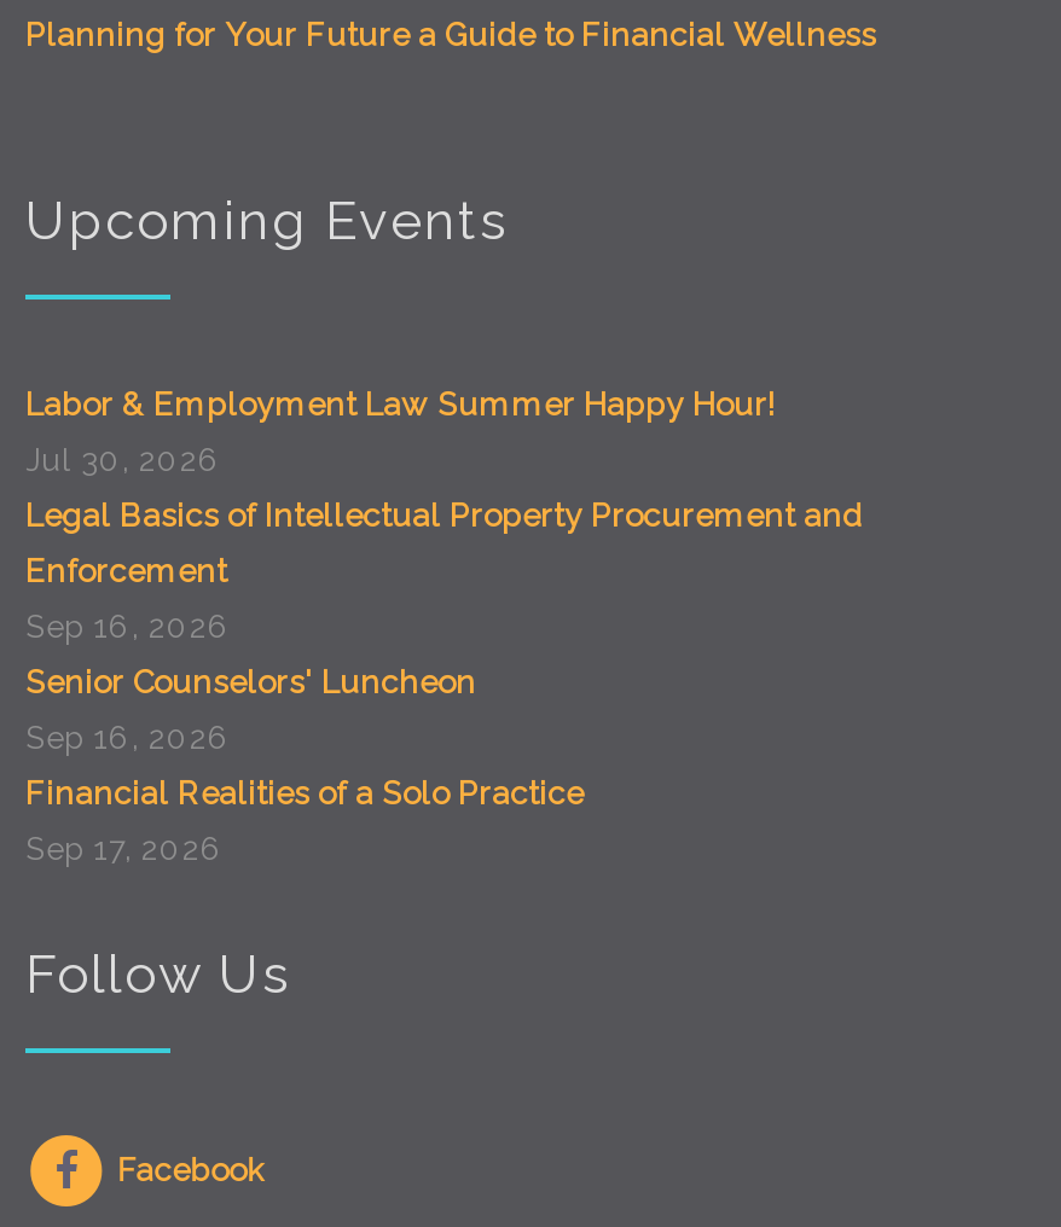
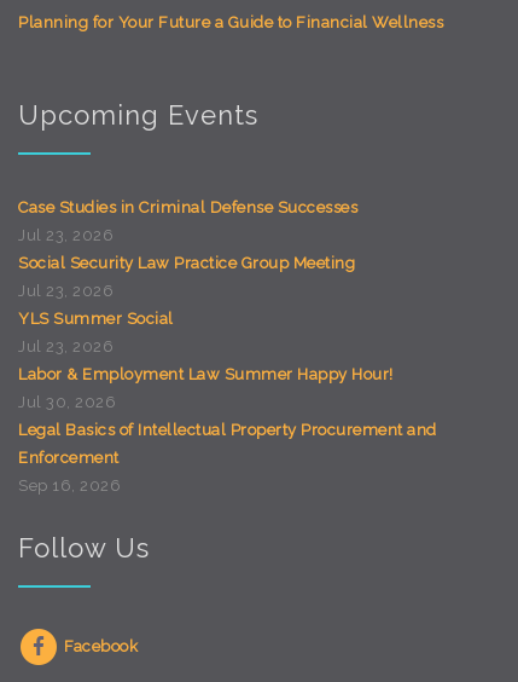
+ Case Studies in Criminal Defense Successes
+ Jul 23, 2026
+ Social Security Law Practice Group Meeting
+ Jul 23, 2026
+ YLS Summer Social
+ Jul 23, 2026

moved down: Labor & Employment Law Summer Happy Hour! | Jul 30, 2026 | Legal Basics of Intellectual Property Procurement and | Enforcement | Sep 16, 2026

- Senior Counselors' Luncheon
- Sep 16, 2026
- Financial Realities of a Solo Practice
- Sep 17, 2026
